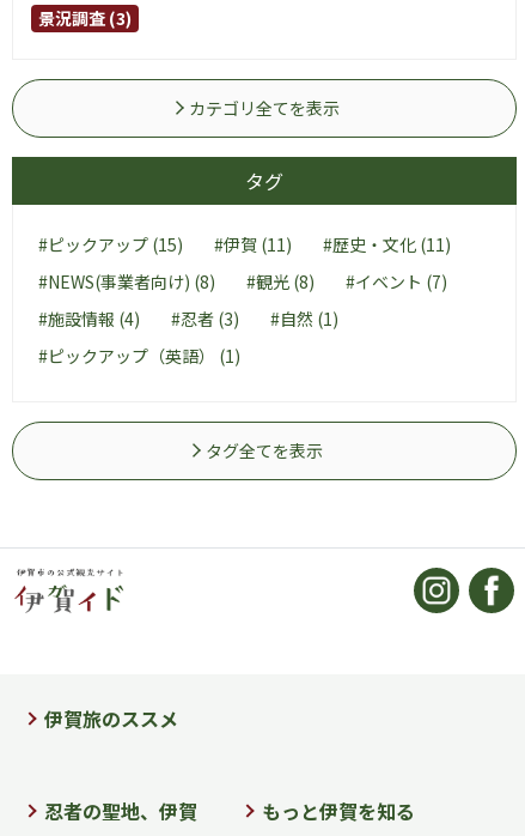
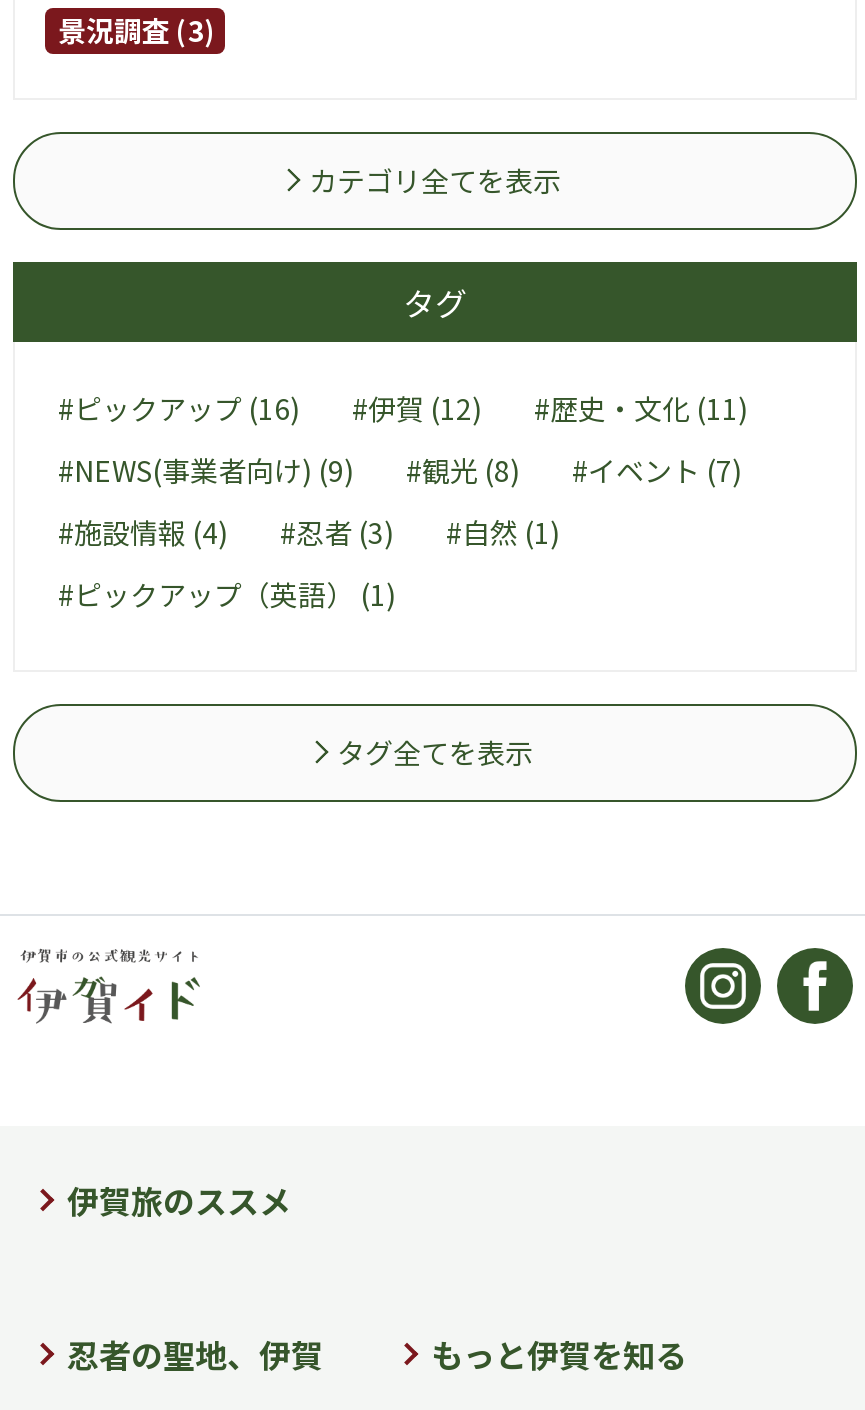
- #ピックアップ (15)
+ #ピックアップ (16)

- #伊賀 (11)
+ #伊賀 (12)

- #NEWS(事業者向け) (8)
+ #NEWS(事業者向け) (9)
